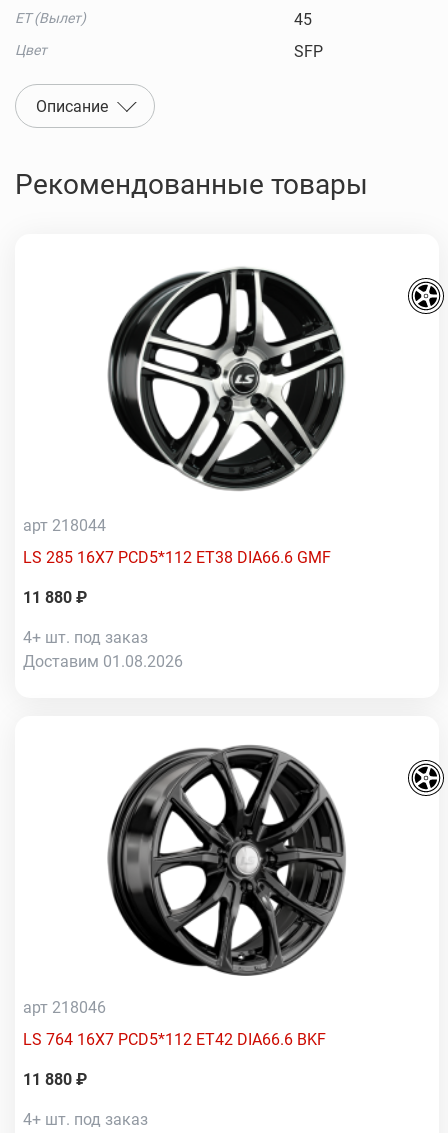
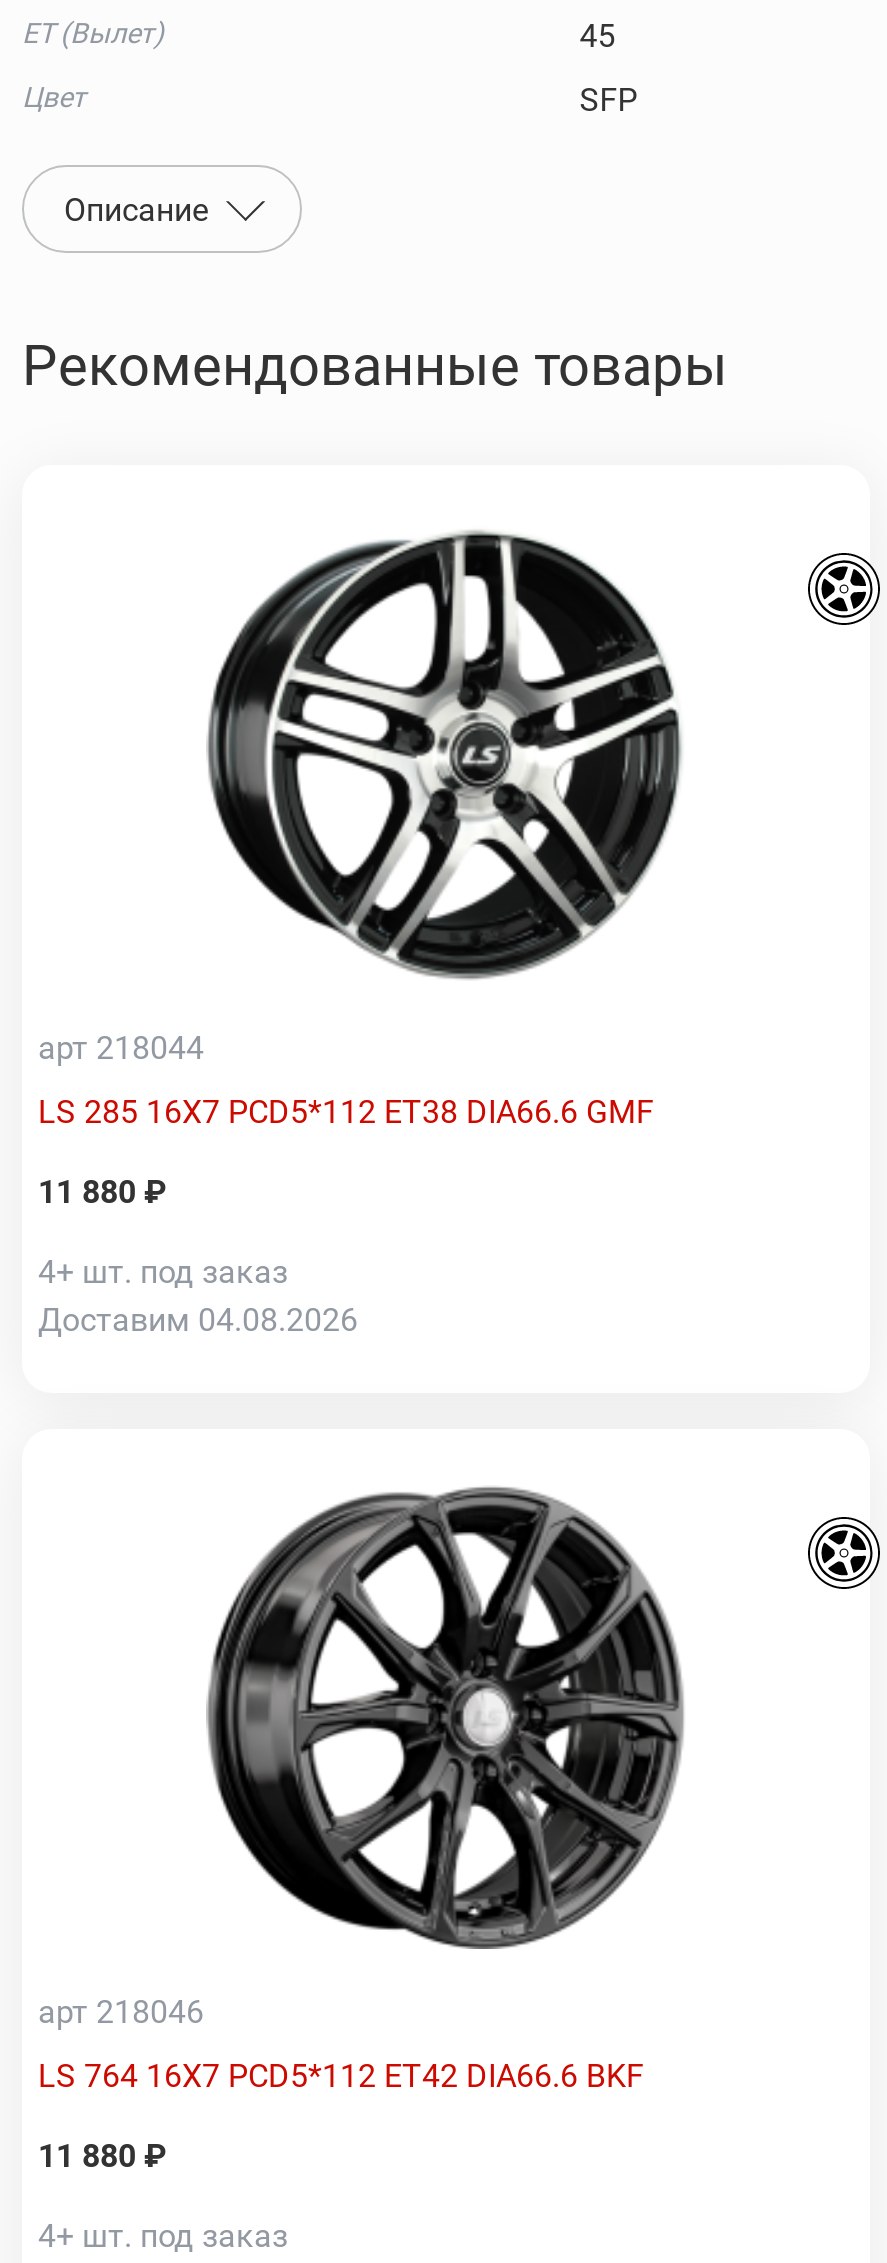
- Доставим 01.08.2026
+ Доставим 04.08.2026
